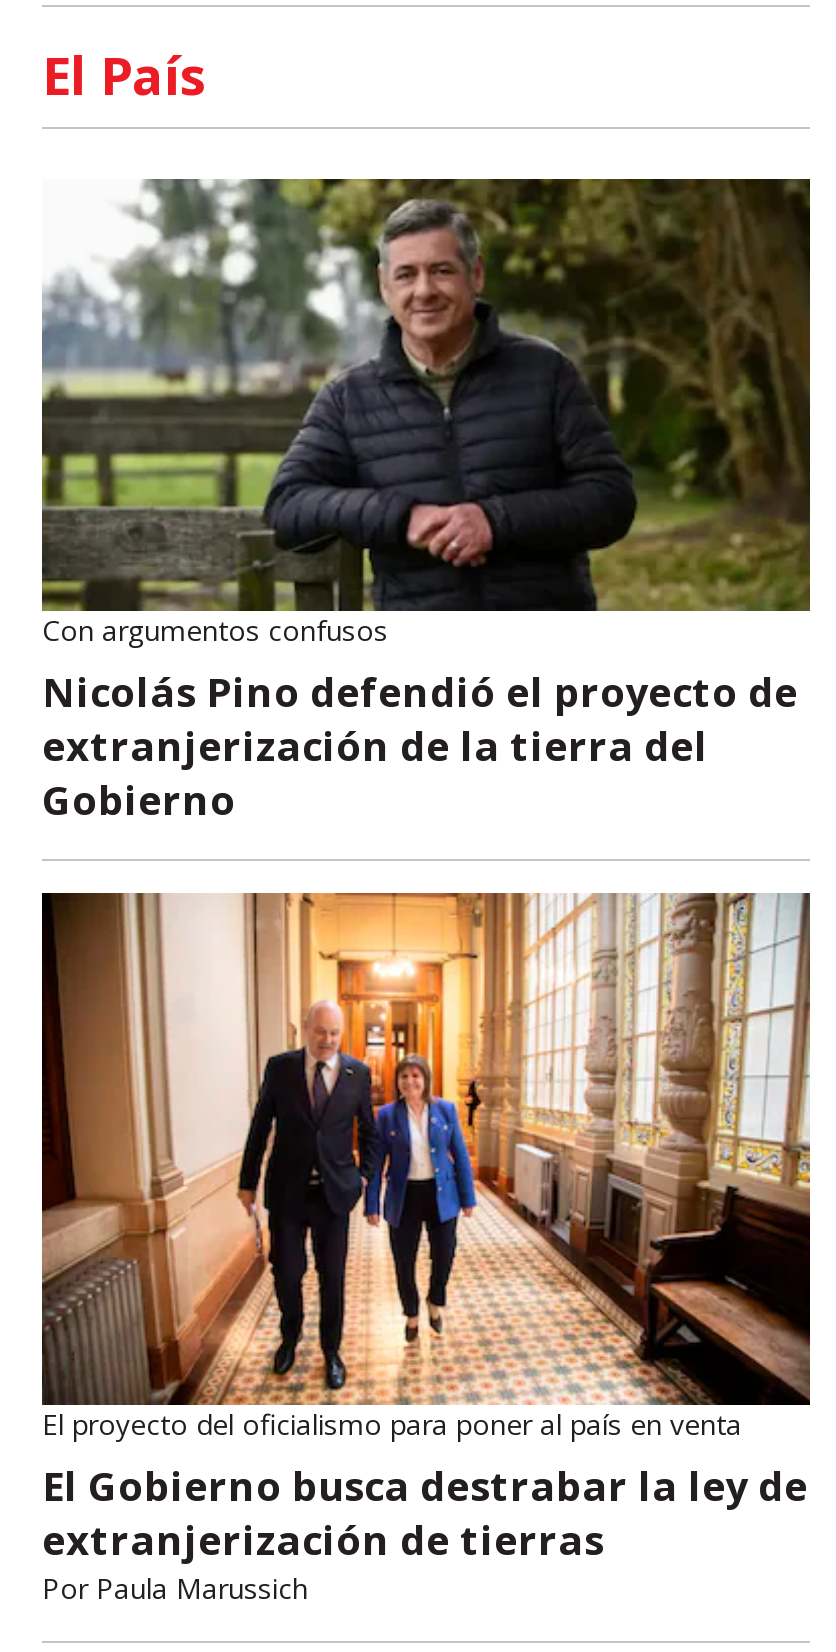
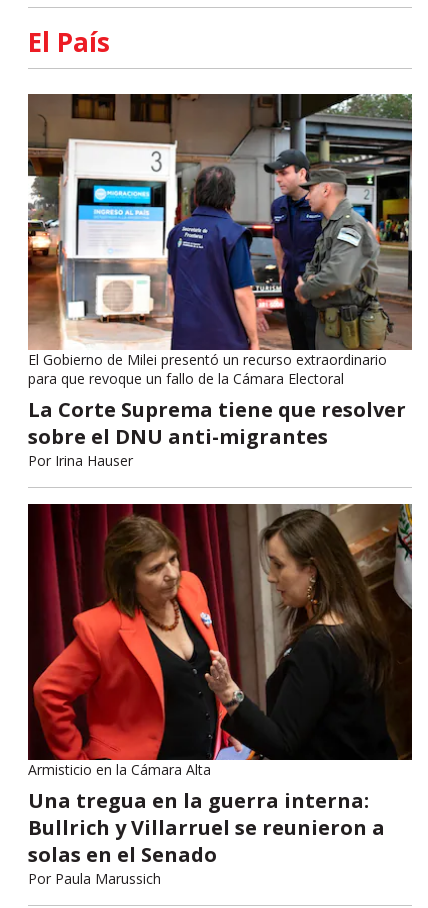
- [image]
- Con argumentos confusos
- Nicolás Pino defendió el proyecto de
- extranjerización de la tierra del
- Gobierno
+ [image]
+ El Gobierno de Milei presentó un recurso extraordinario
+ para que revoque un fallo de la Cámara Electoral
+ La Corte Suprema tiene que resolver
+ sobre el DNU anti-migrantes
+ Por Irina Hauser

- [image]
+ [image]

- El proyecto del oficialismo para poner al país en venta
- El Gobierno busca destrabar la ley de
- extranjerización de tierras
+ Armisticio en la Cámara Alta
+ Una tregua en la guerra interna:
+ Bullrich y Villarruel se reunieron a
+ solas en el Senado
